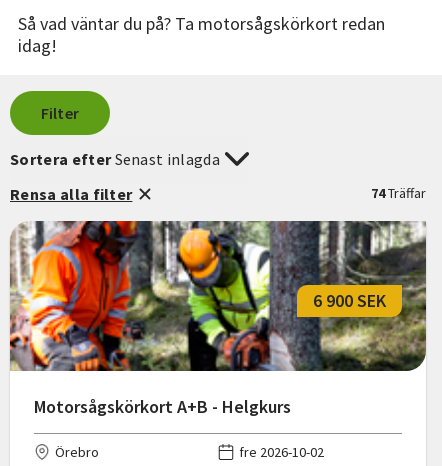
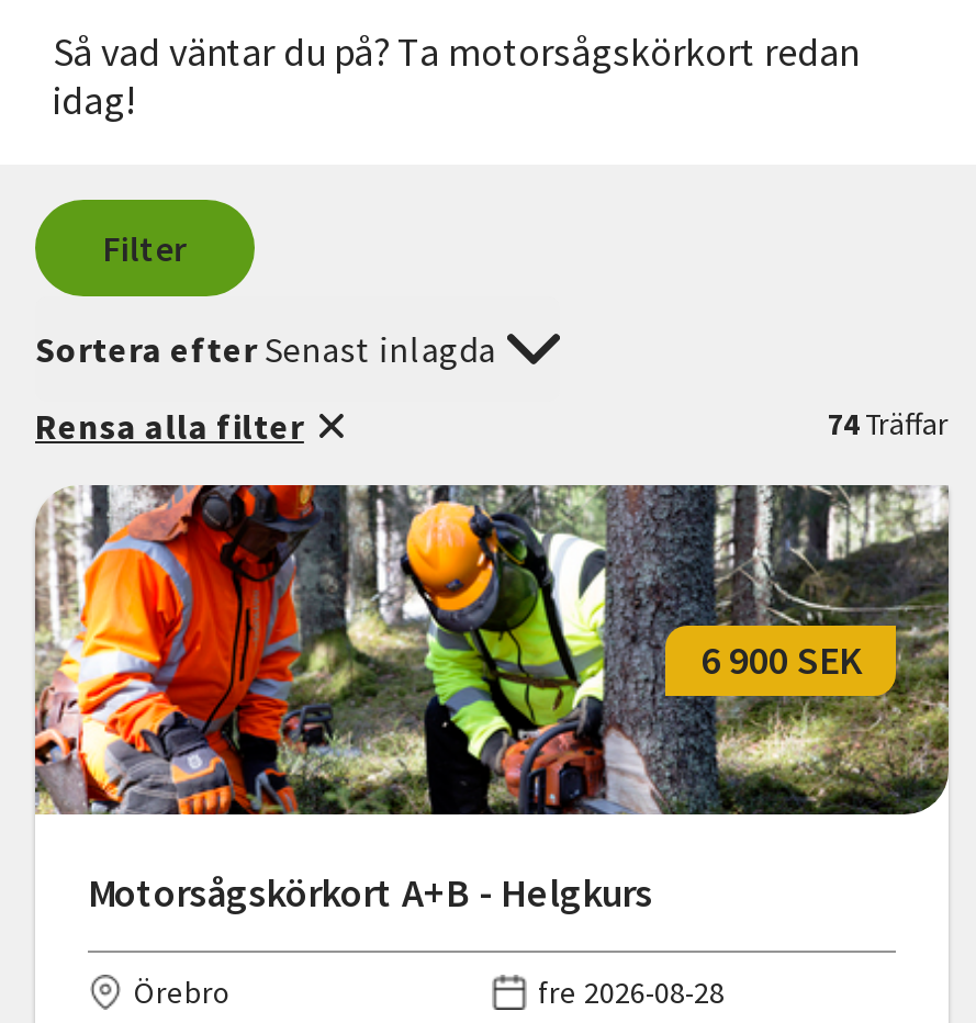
- fre 2026-10-02
+ fre 2026-08-28
